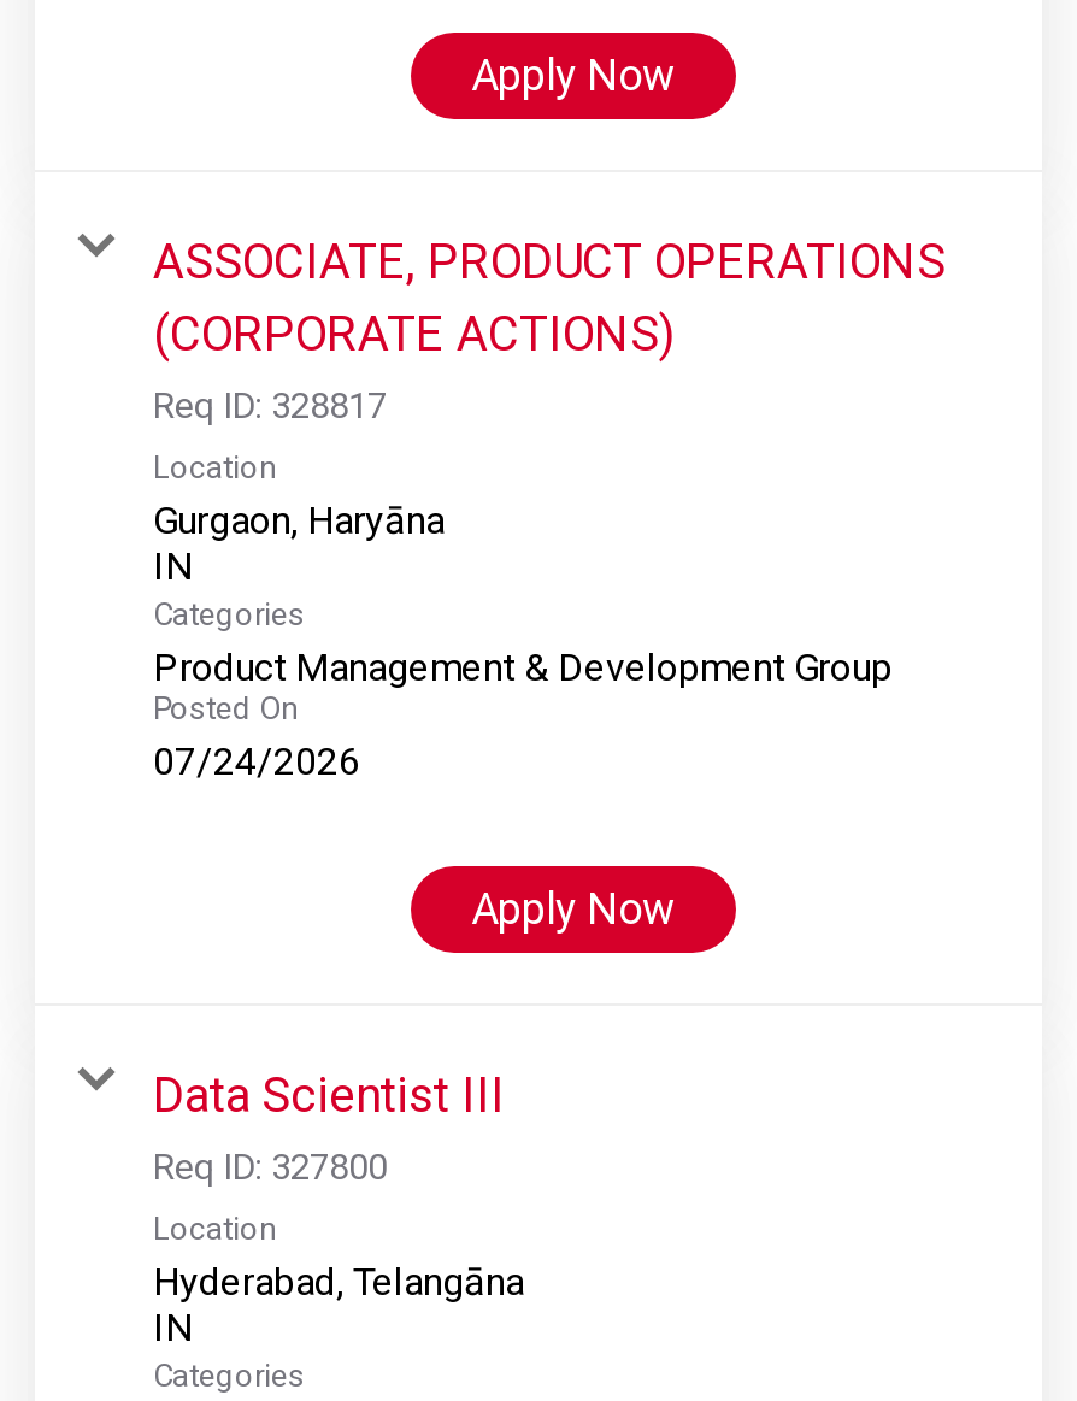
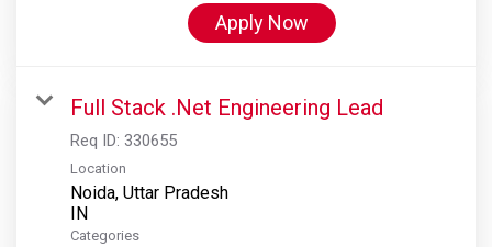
- ASSOCIATE, PRODUCT OPERATIONS
- (CORPORATE ACTIONS)
- Req ID: 328817
+ Full Stack .Net Engineering Lead
+ Req ID: 330655

- Gurgaon, Haryāna
- Categories
- Product Management & Development Group
- Posted On
- 07/24/2026
- Apply Now
- Data Scientist III
- Req ID: 327800
- Location
- Hyderabad, Telangāna
+ Noida, Uttar Pradesh
